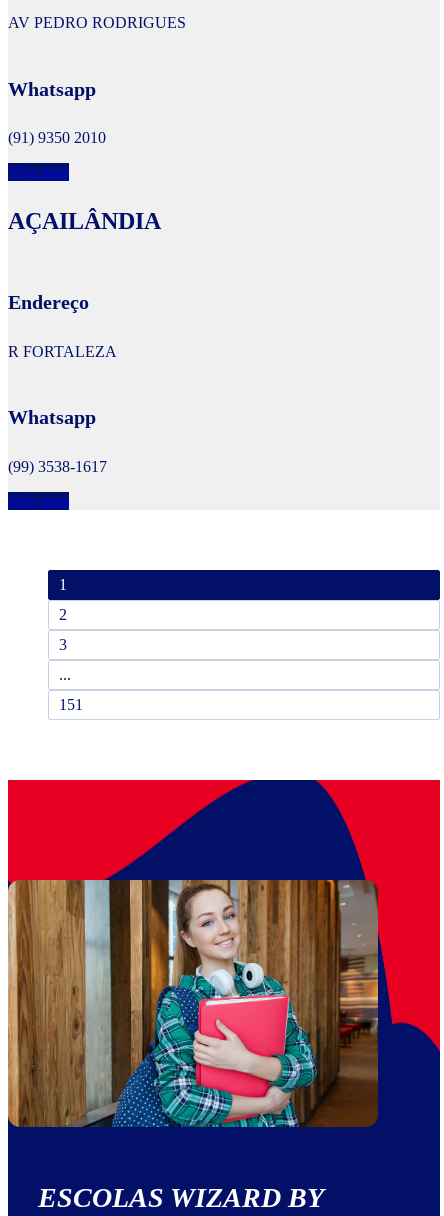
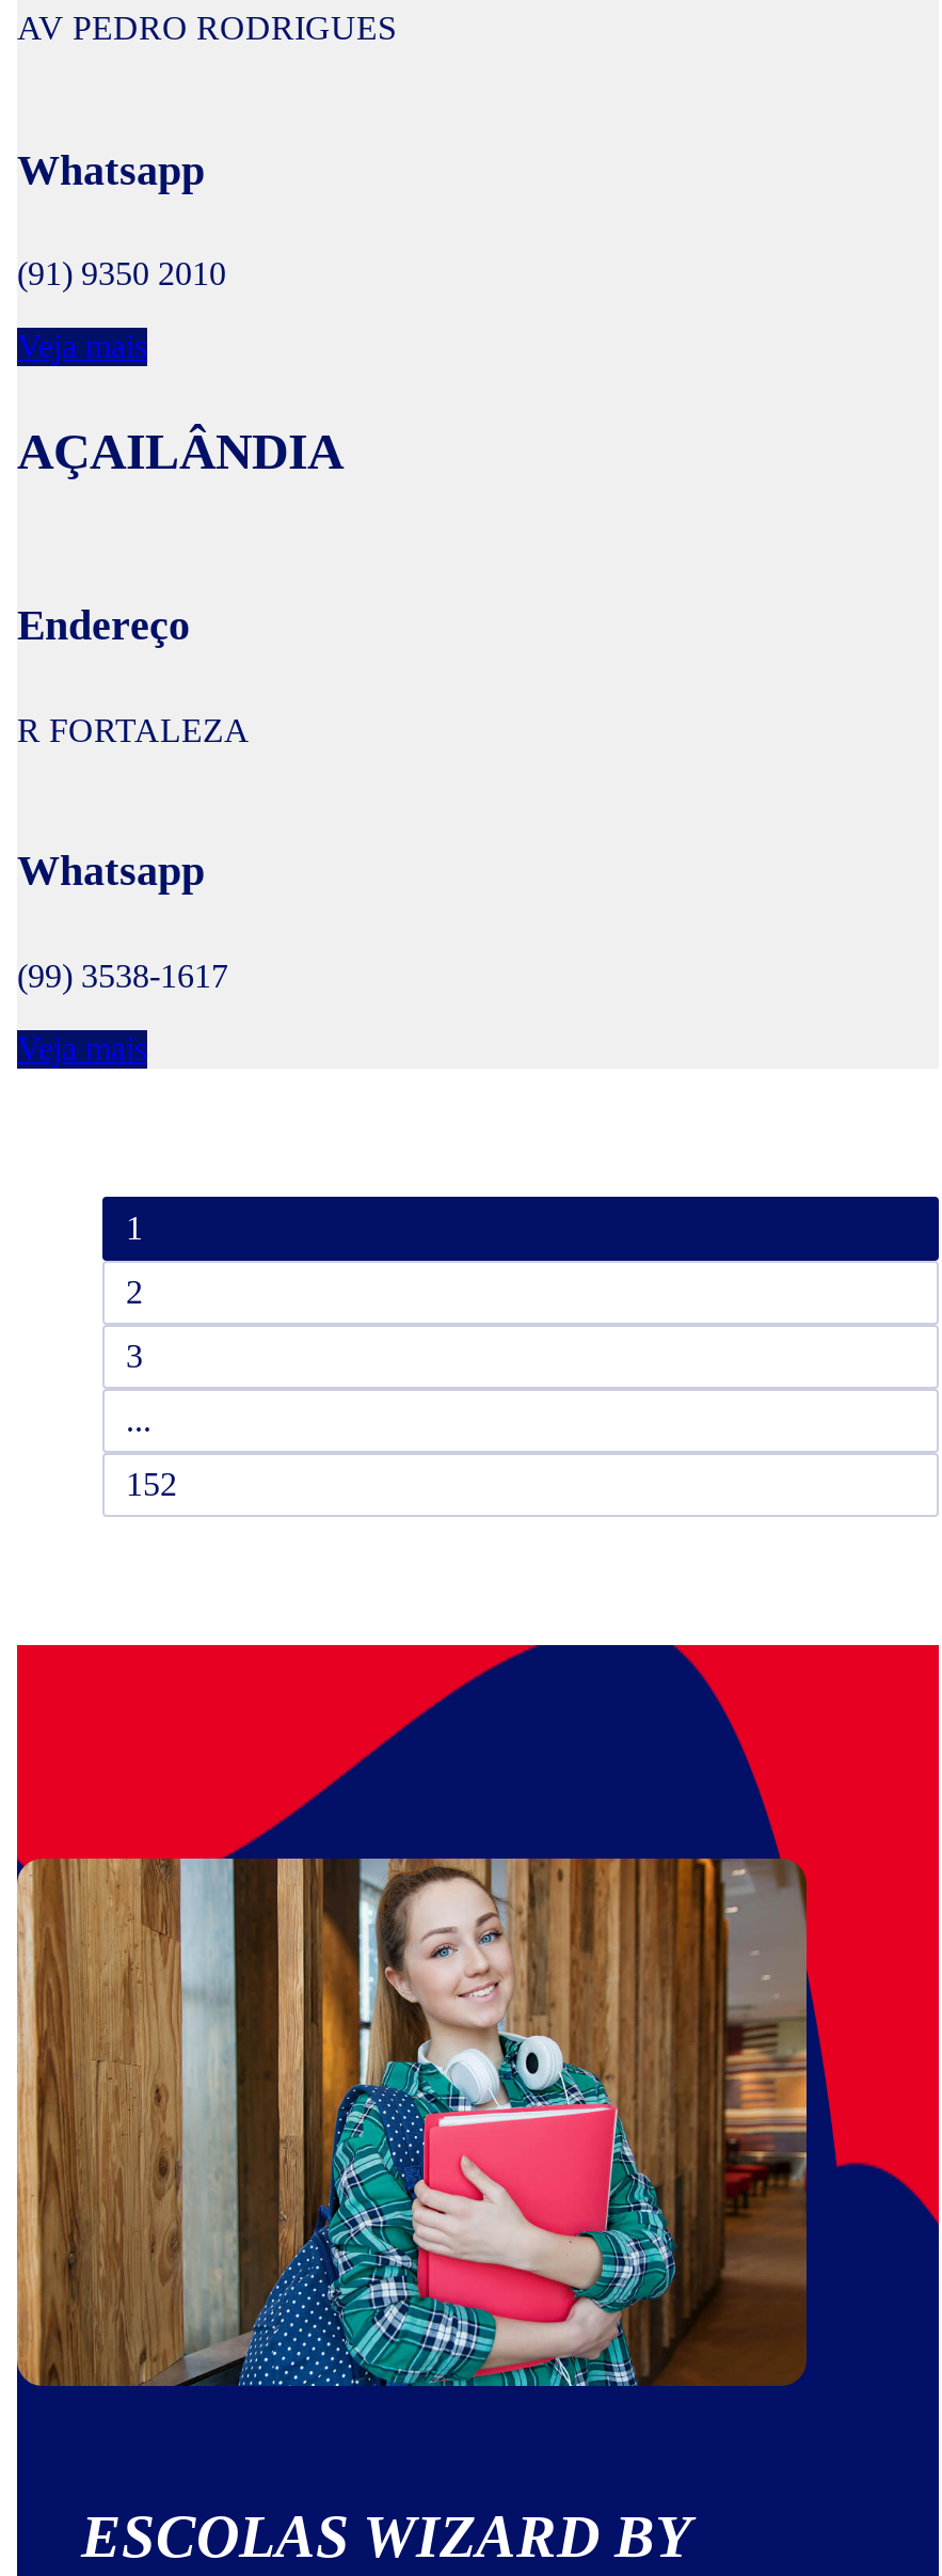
- 151
+ 152
